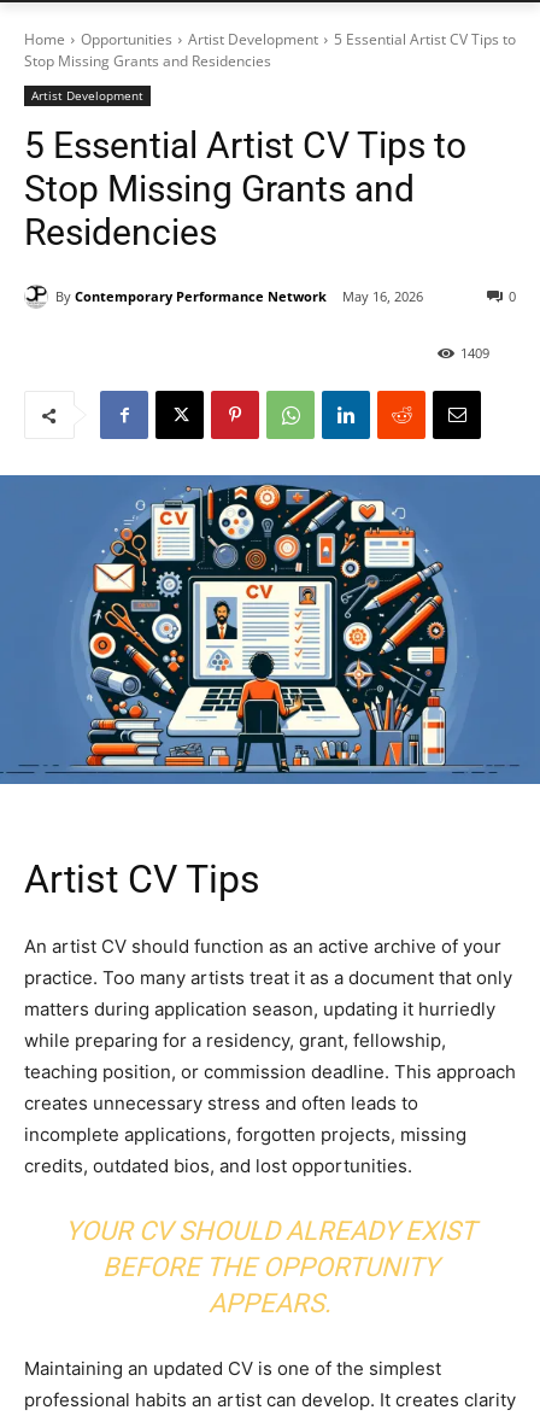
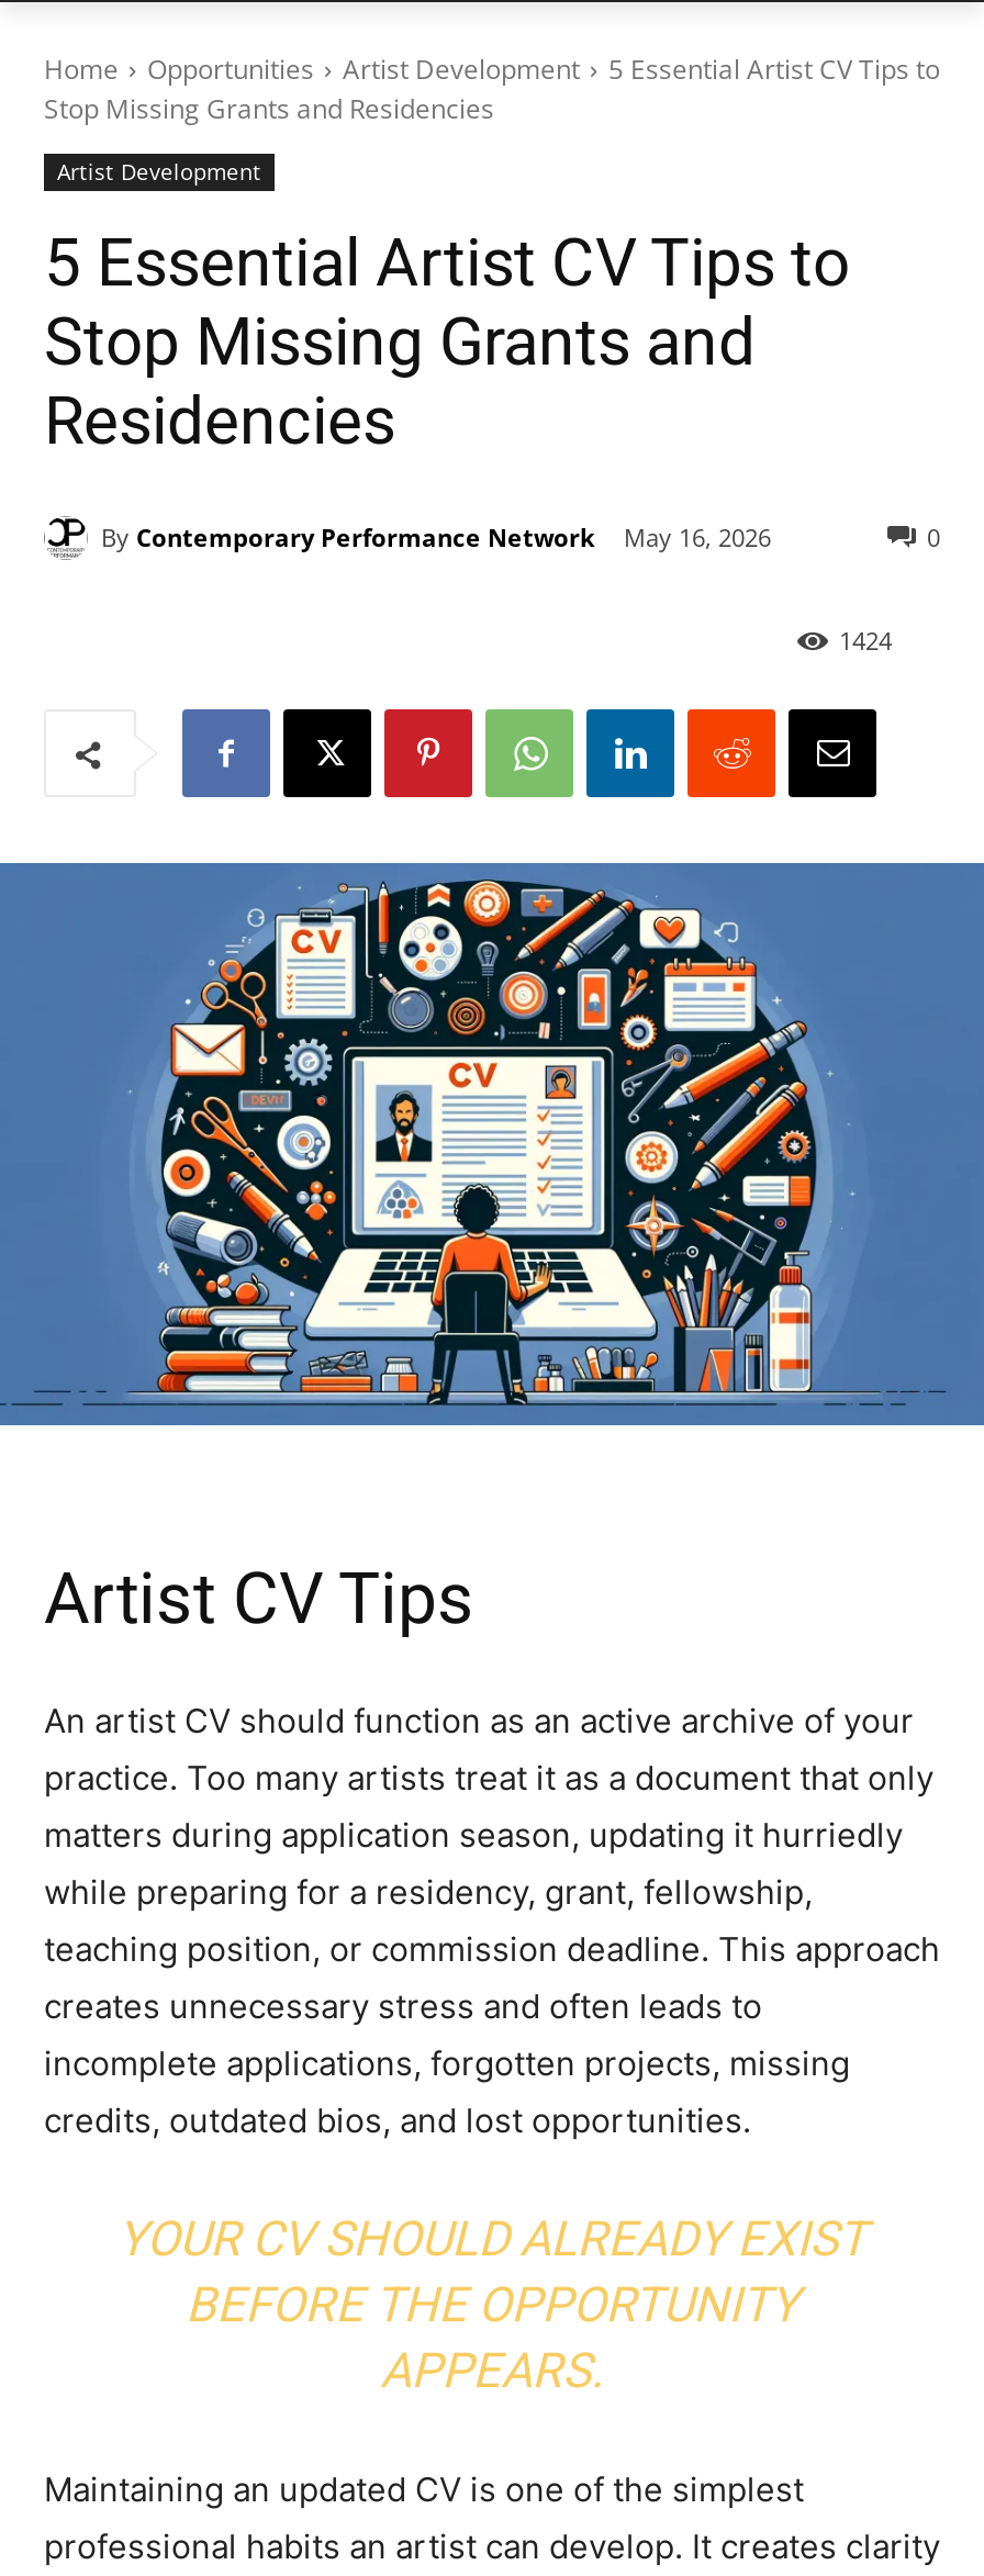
- 1409
+ 1424
